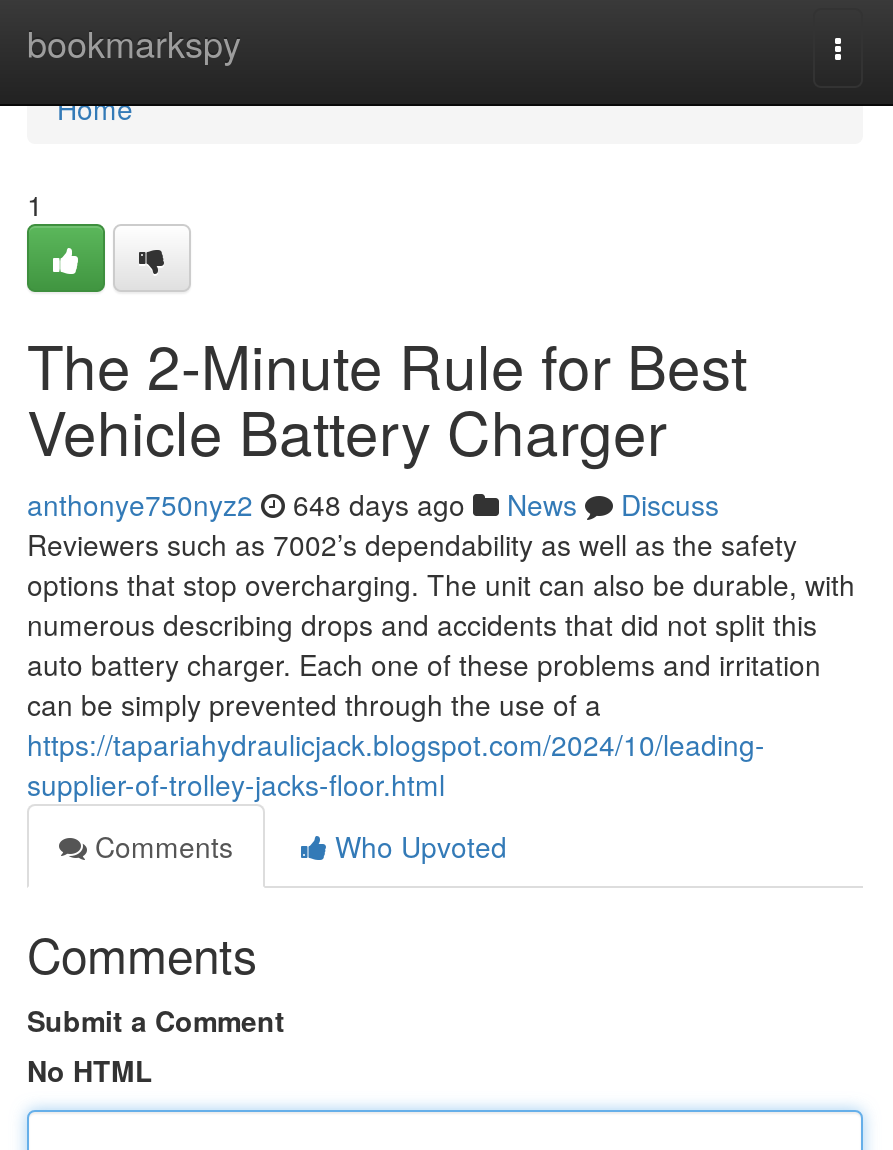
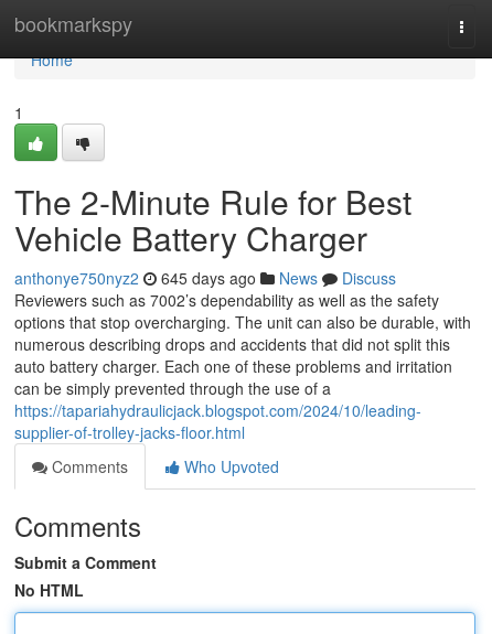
- anthonye750nyz2 648 days ago News Discuss
+ anthonye750nyz2 645 days ago News Discuss
